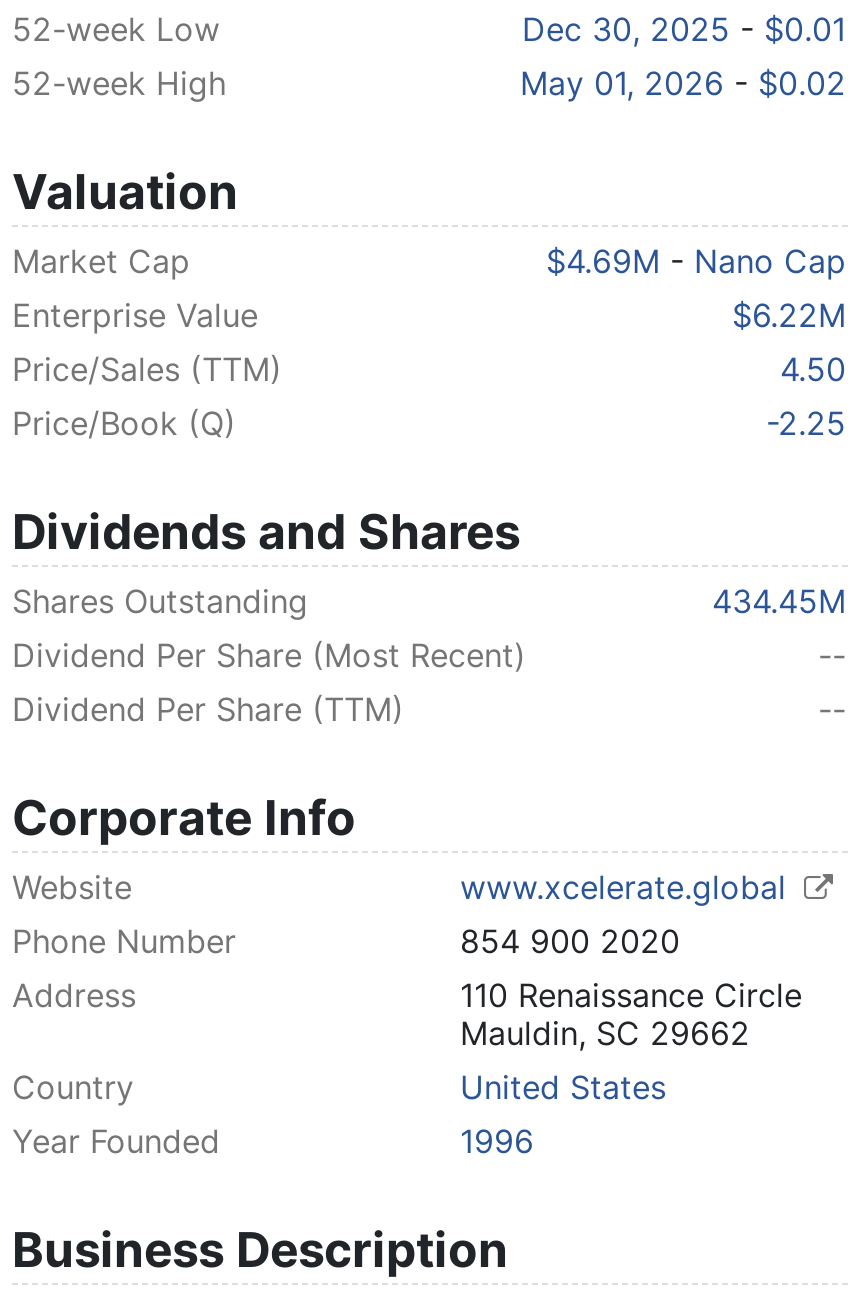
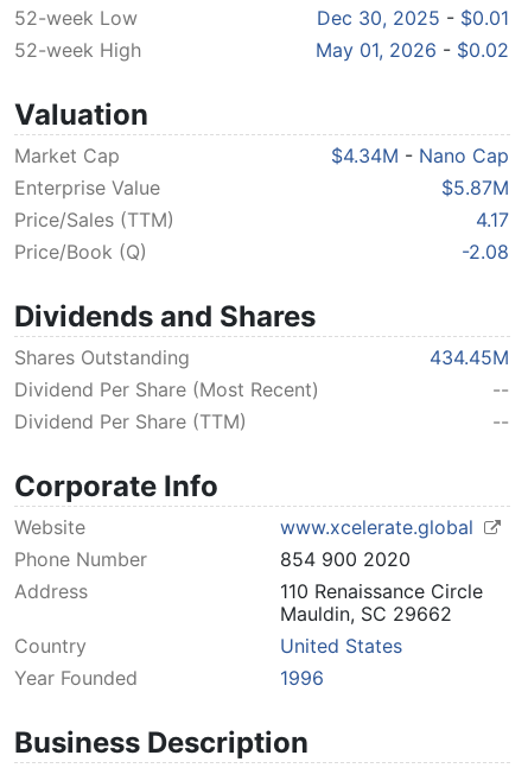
- $4.69M - Nano Cap
+ $4.34M - Nano Cap

- $6.22M
+ $5.87M

- 4.50
+ 4.17

- -2.25
+ -2.08
